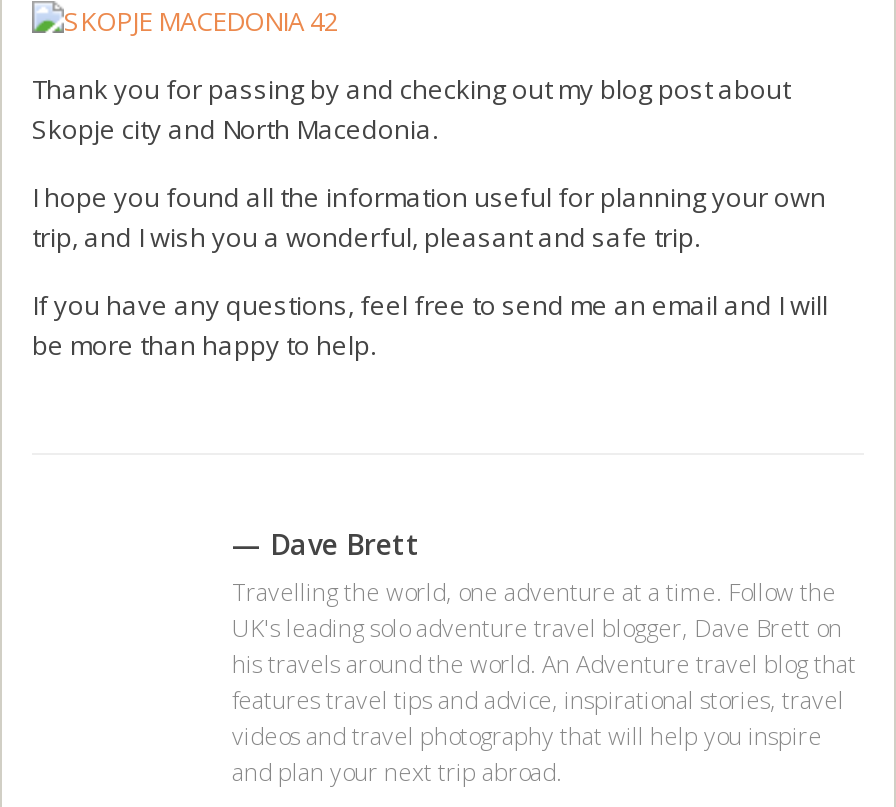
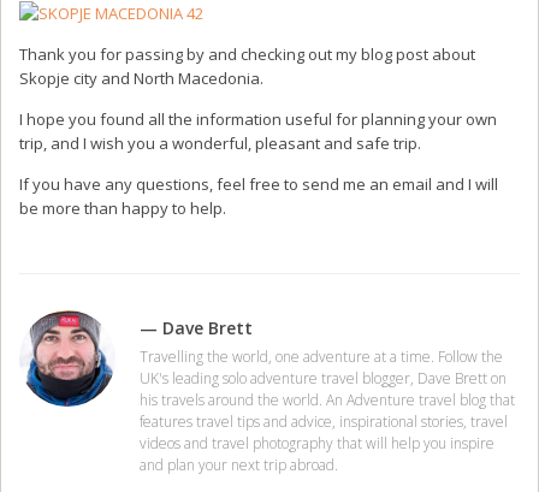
+ [image]
